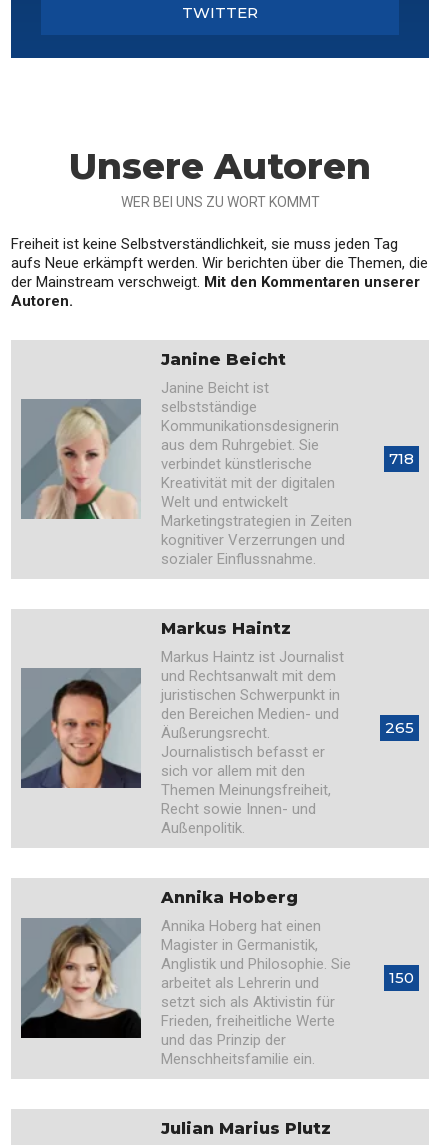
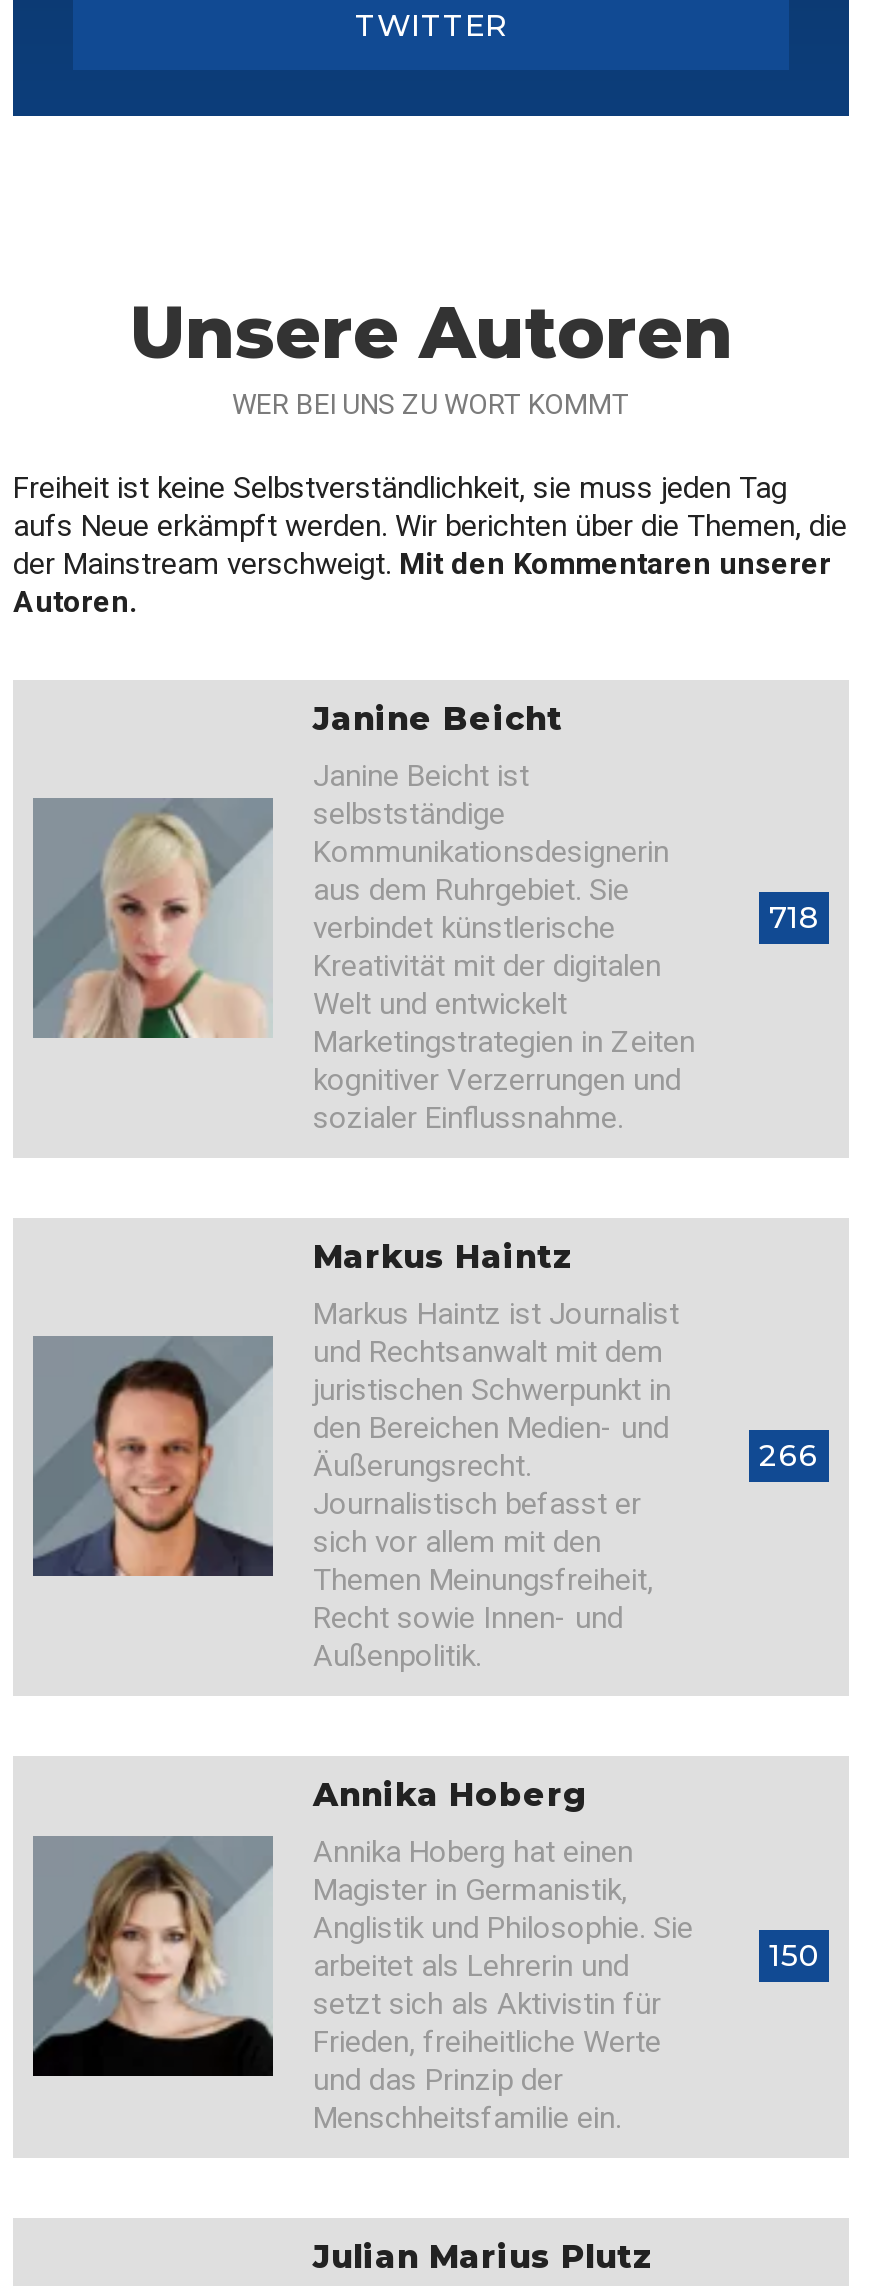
- 265
+ 266
